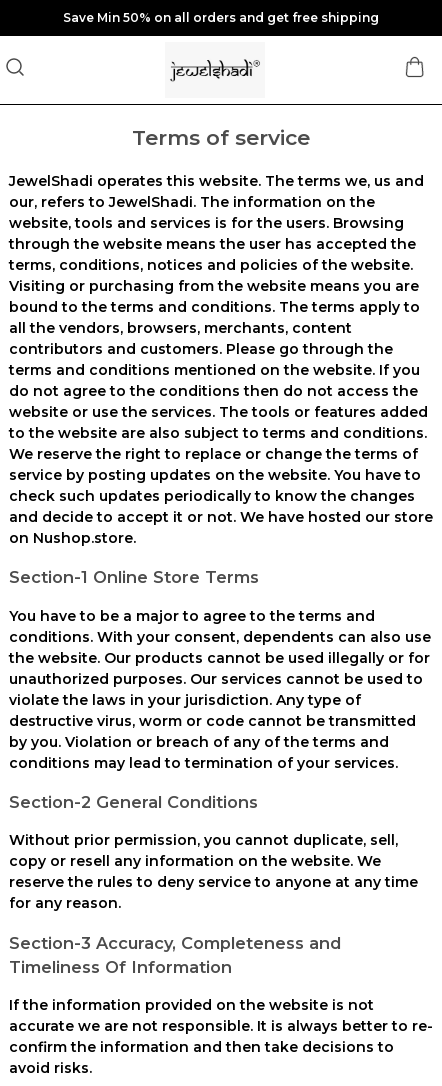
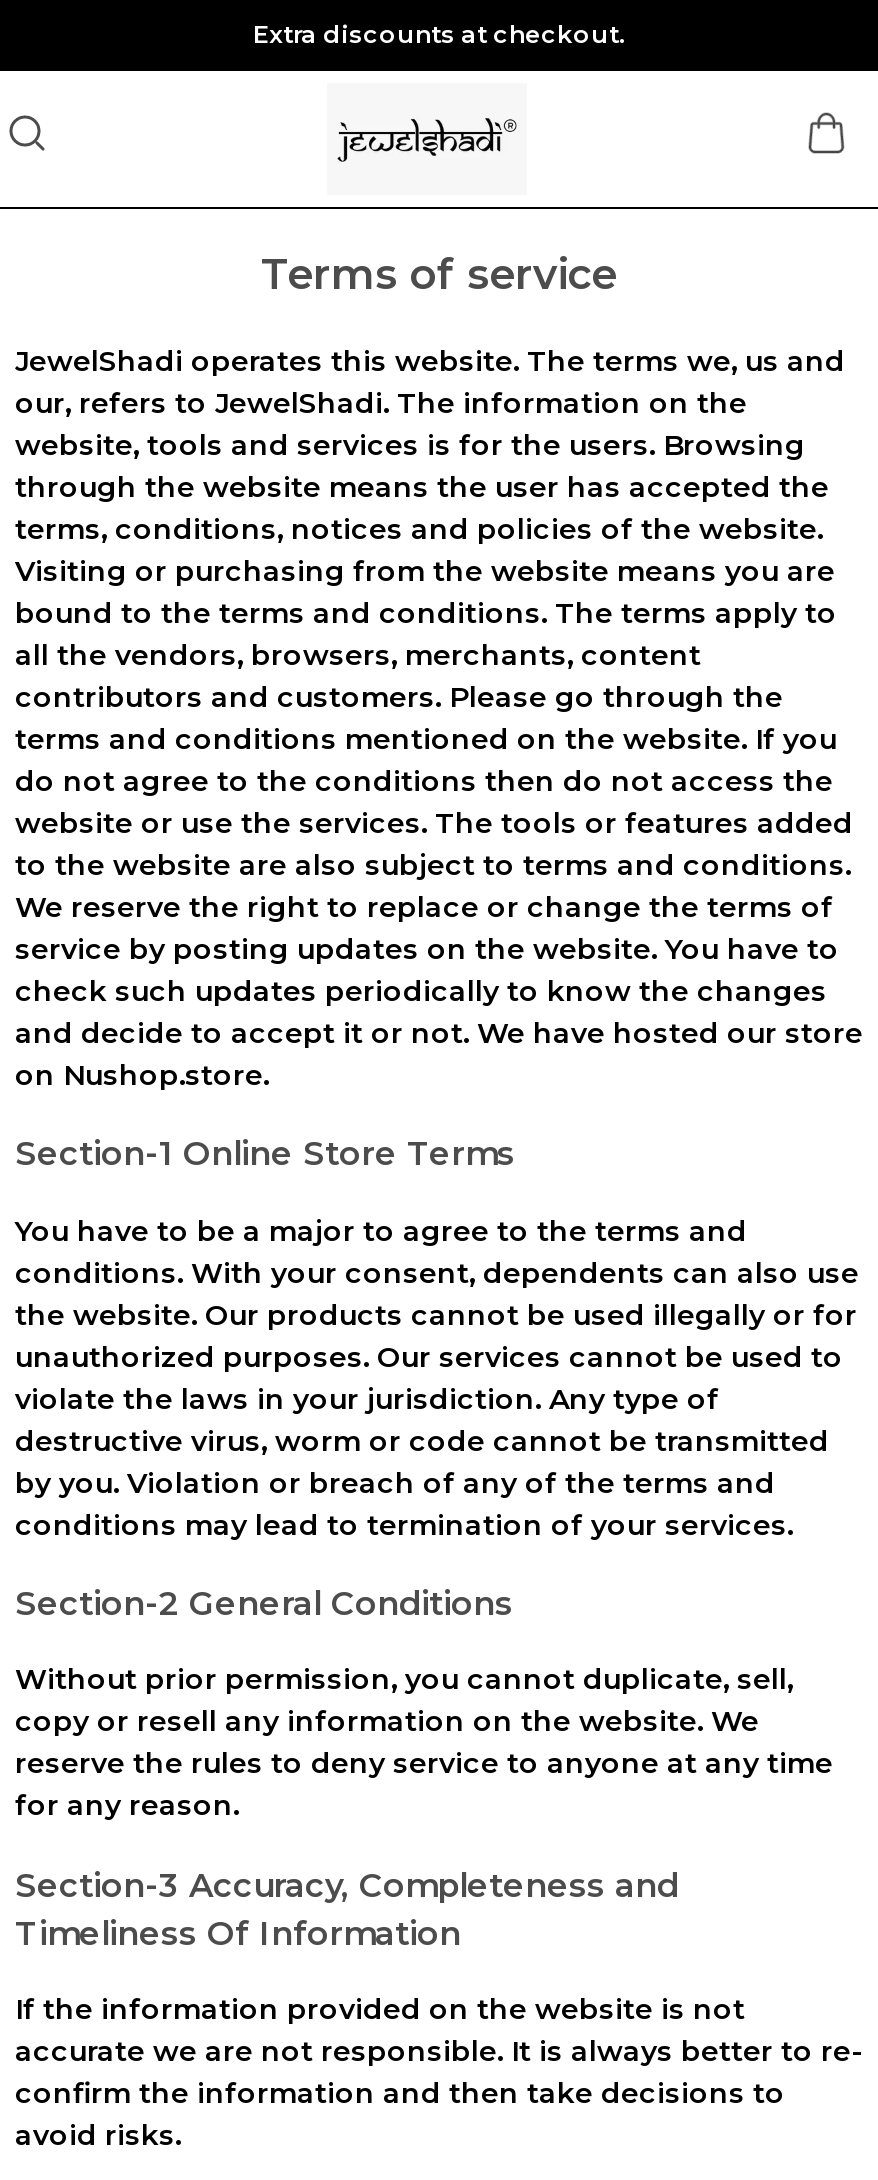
- Save Min 50% on all orders and get free shipping
+ Extra discounts at checkout.
